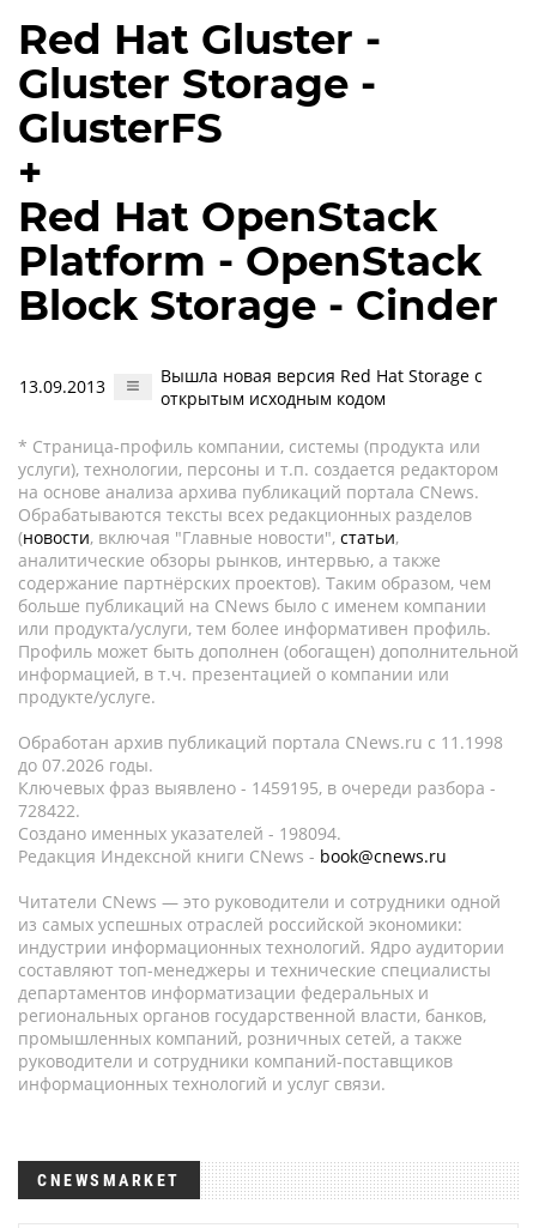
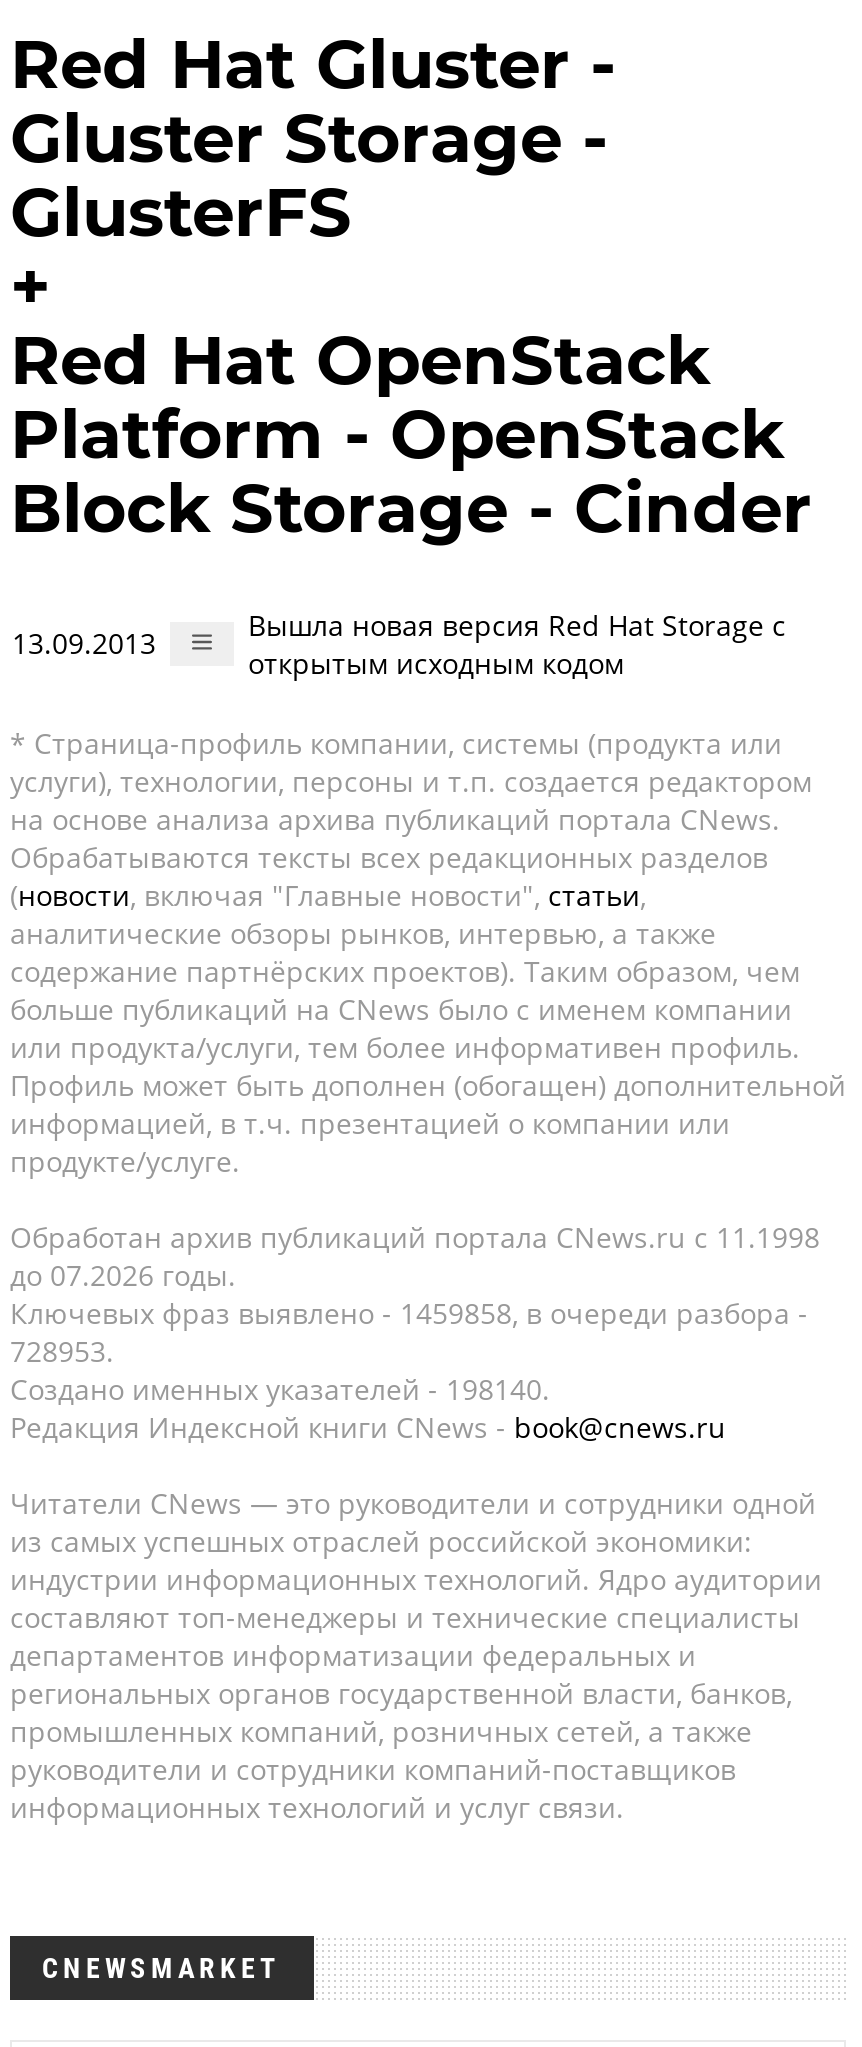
- Ключевых фраз выявлено - 1459195, в очереди разбора -
+ Ключевых фраз выявлено - 1459858, в очереди разбора -

- 728422.
+ 728953.

- Создано именных указателей - 198094.
+ Создано именных указателей - 198140.
